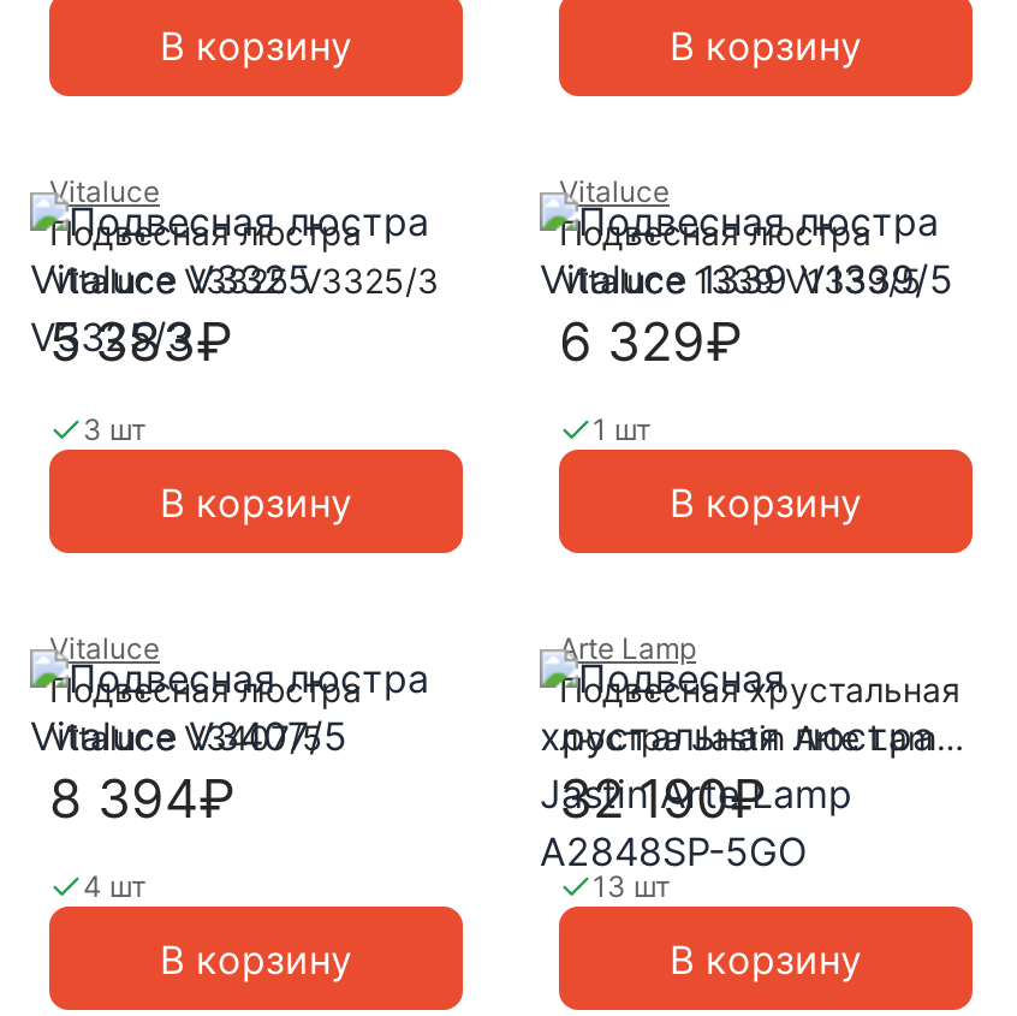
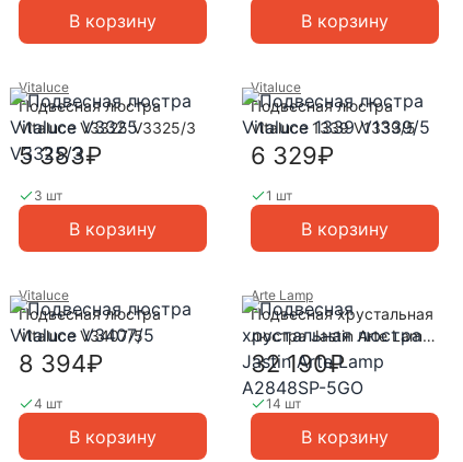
- 13 шт
+ 14 шт
